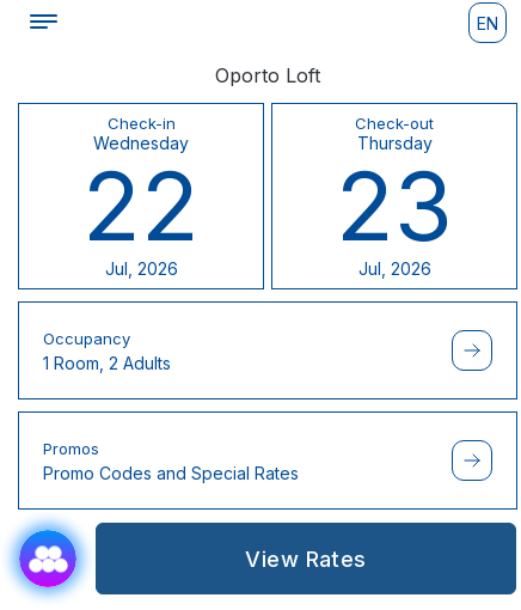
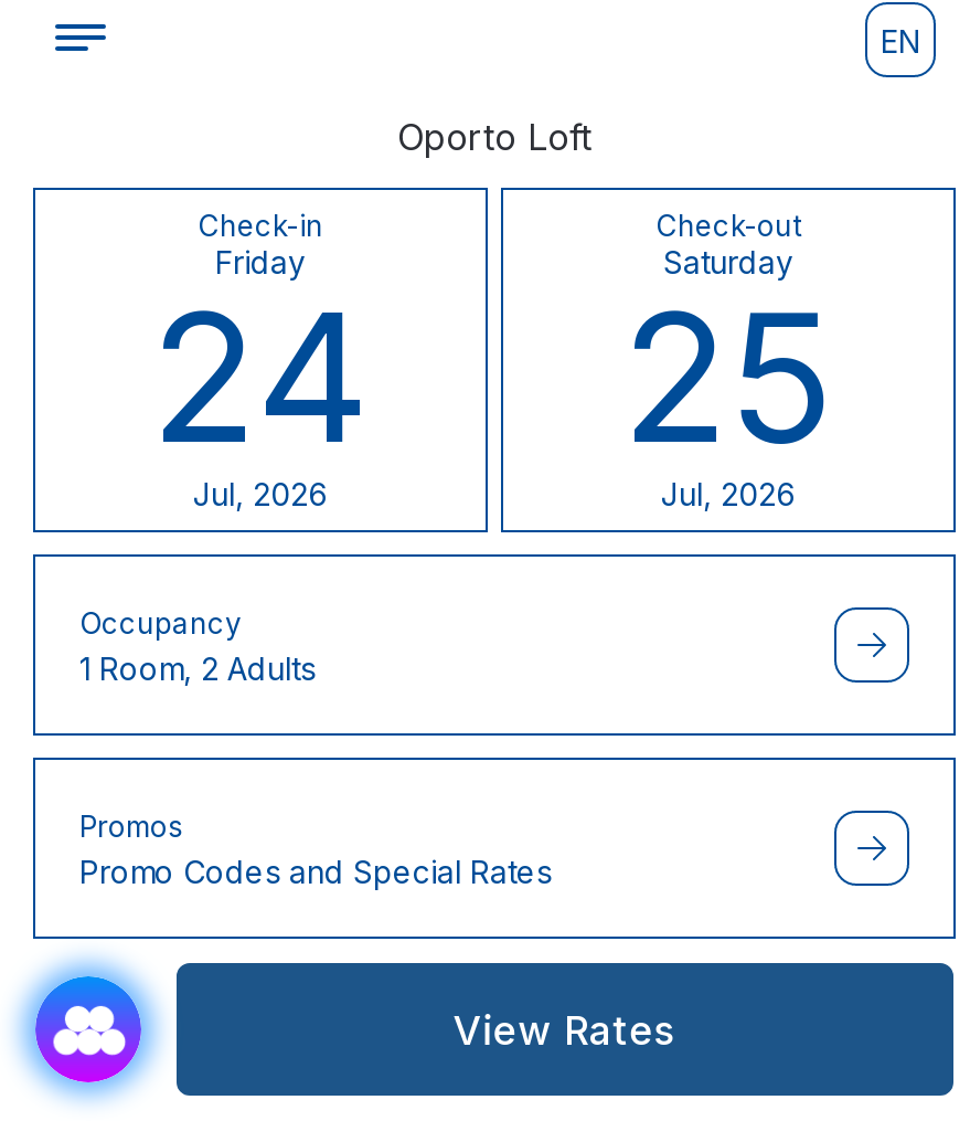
- Wednesday
- 22
+ Friday
+ 24

- Thursday
- 23
+ Saturday
+ 25
